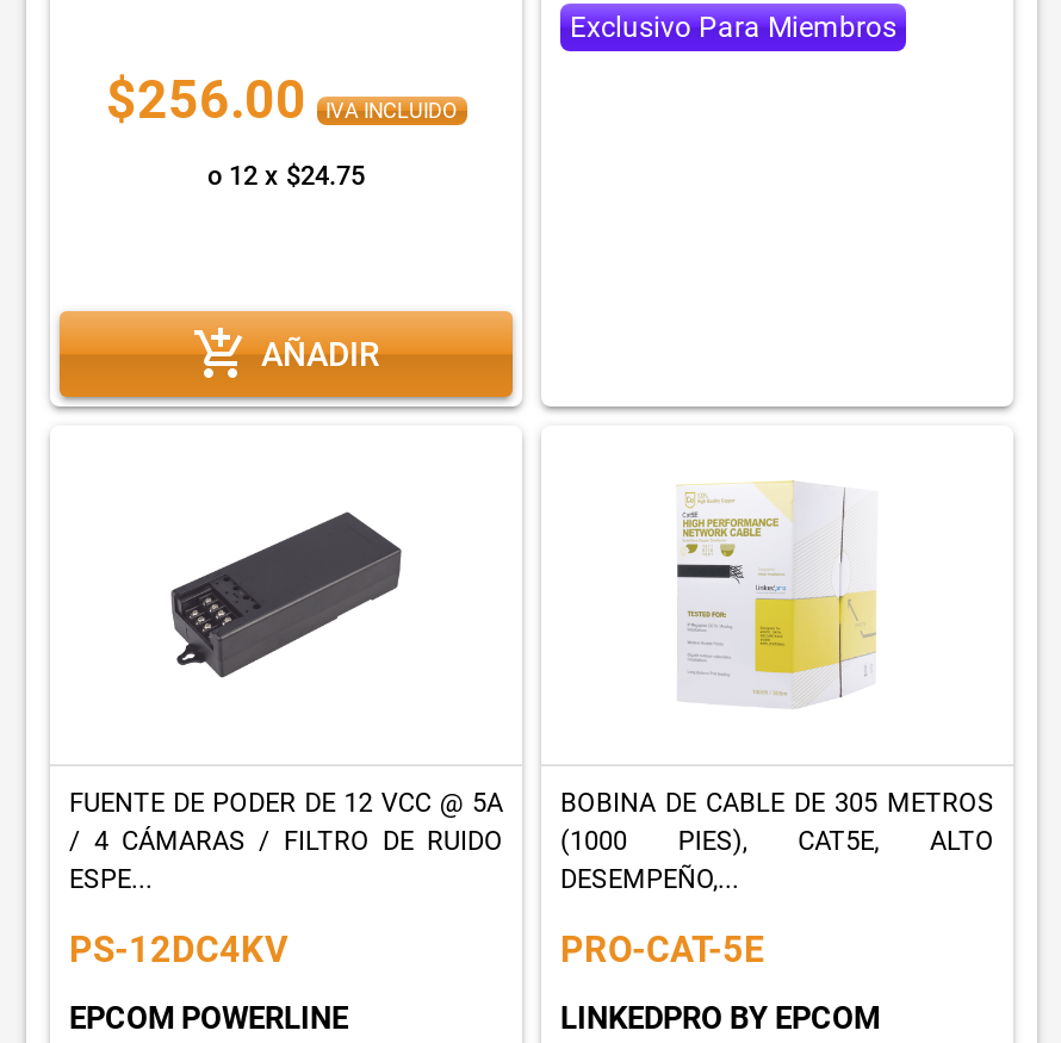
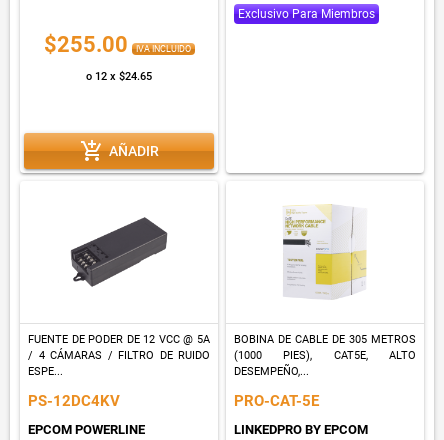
- $256.00 IVA INCLUIDO
+ $255.00 IVA INCLUIDO

- o 12 x $24.75
+ o 12 x $24.65
